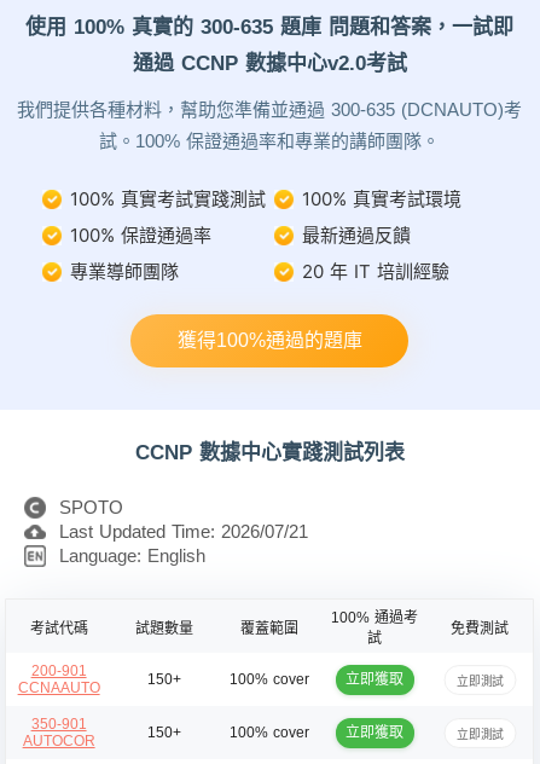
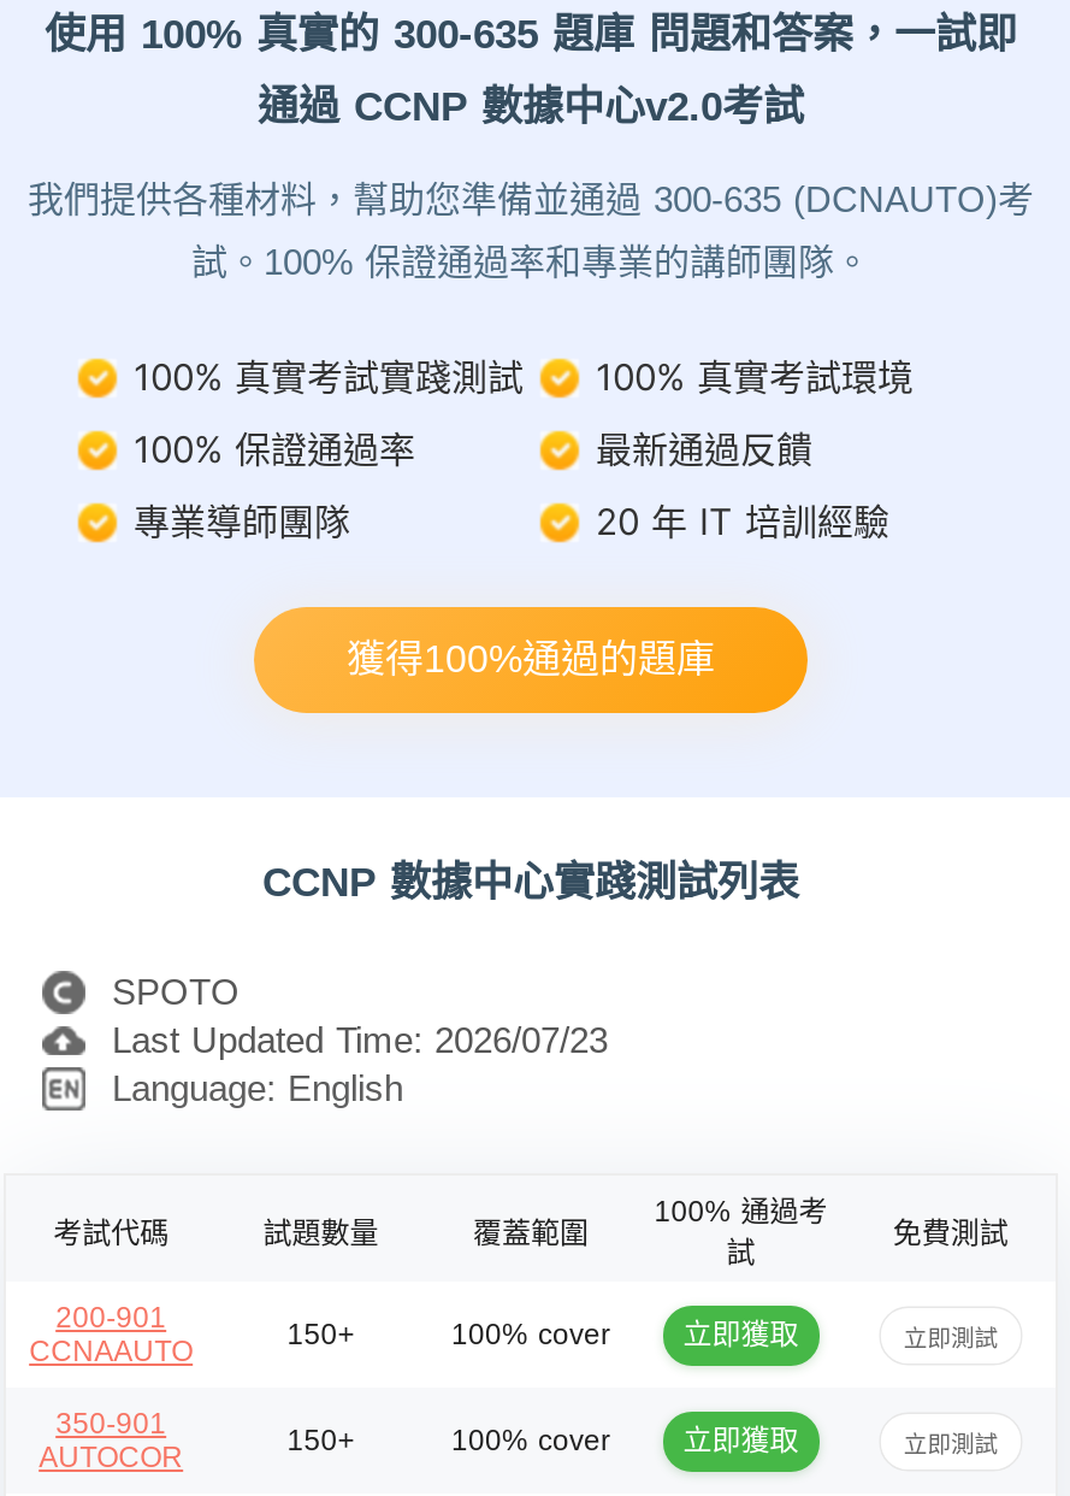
- Last Updated Time: 2026/07/21
+ Last Updated Time: 2026/07/23
